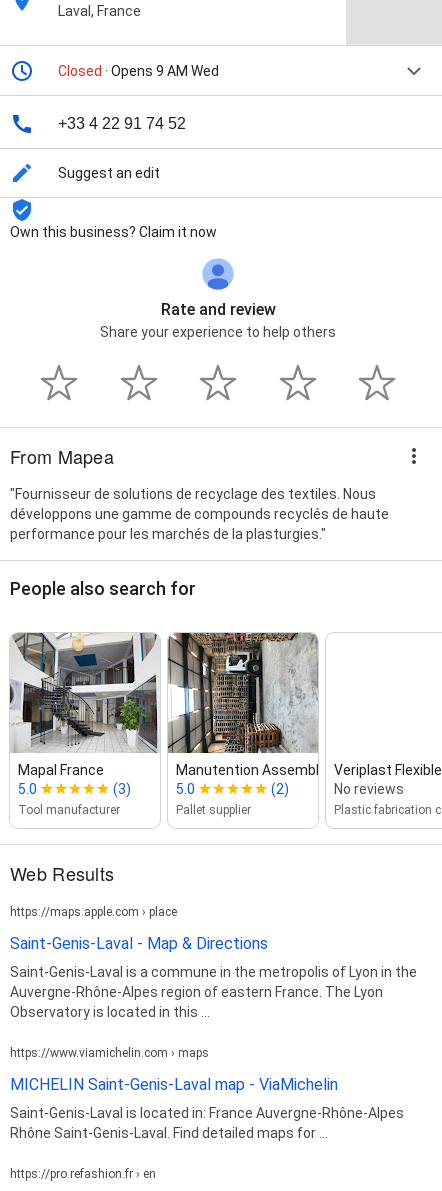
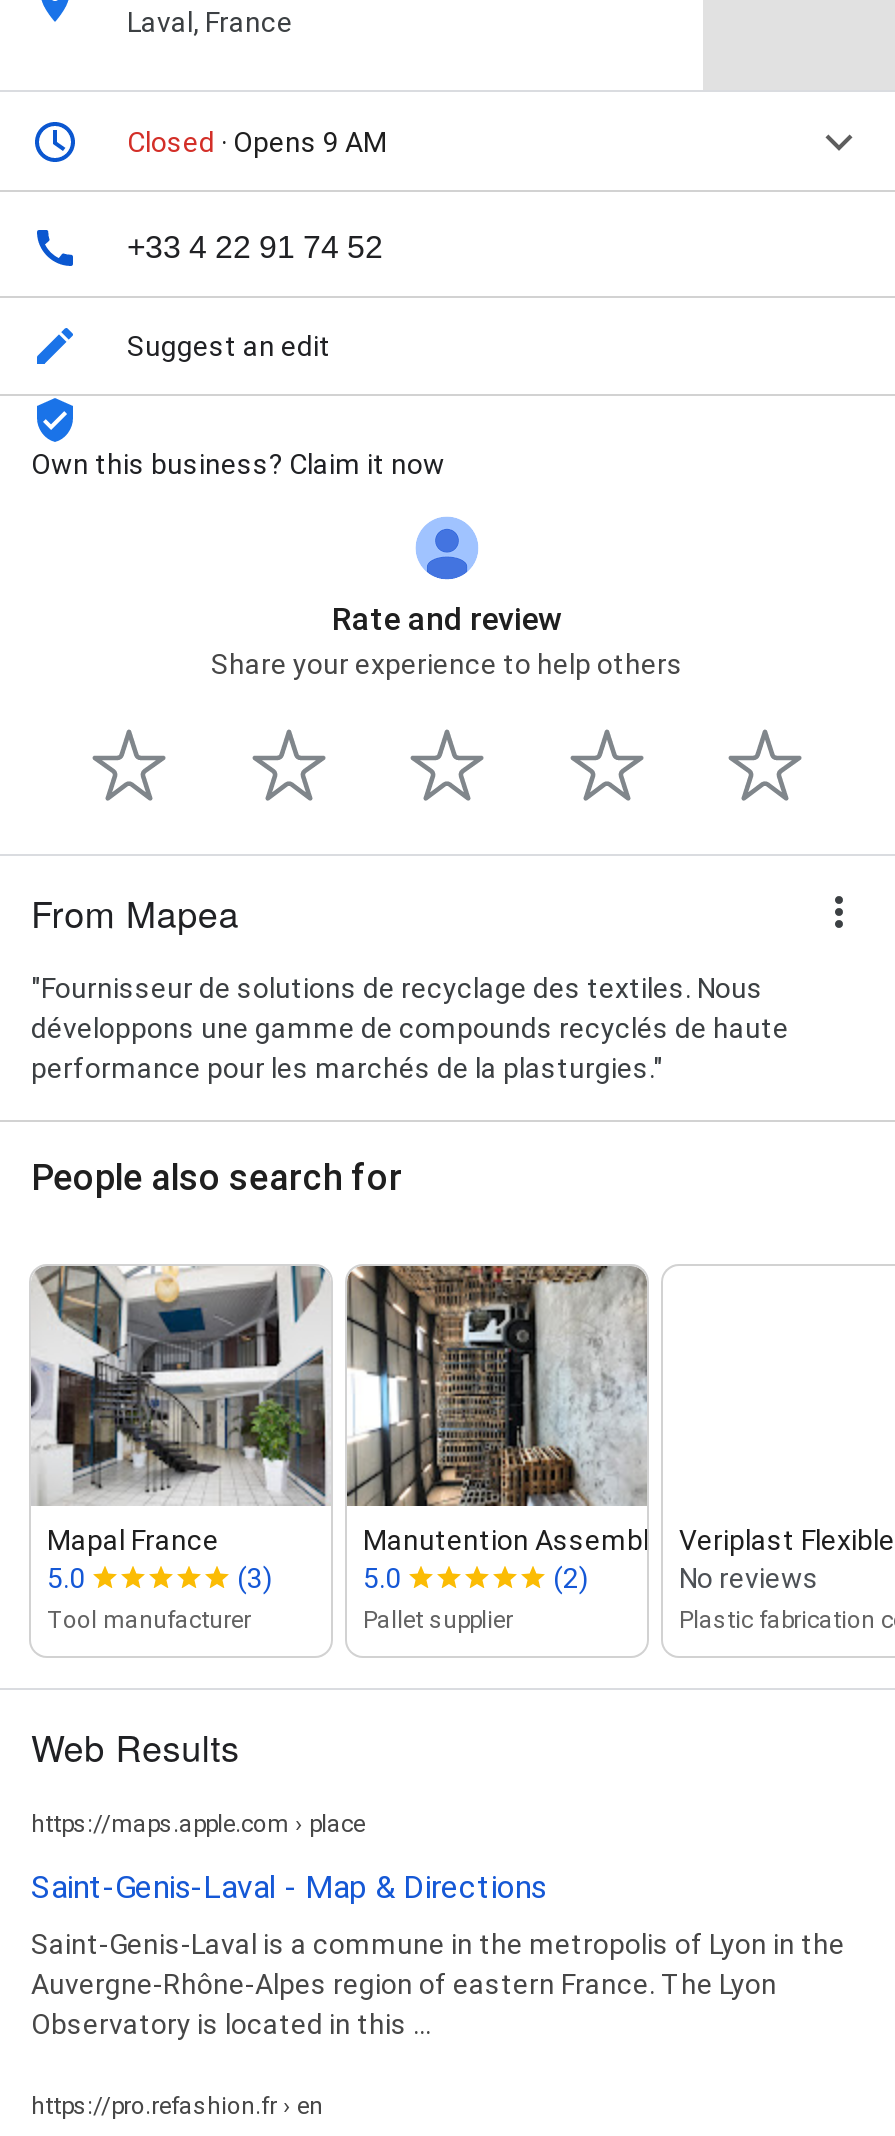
- Closed · Opens 9 AM Wed
+ Closed · Opens 9 AM

- https://www.viamichelin.com › maps
- MICHELIN Saint-Genis-Laval map - ViaMichelin
- Saint-Genis-Laval is located in: France Auvergne-Rhône-Alpes
- Rhône Saint-Genis-Laval. Find detailed maps for ...
